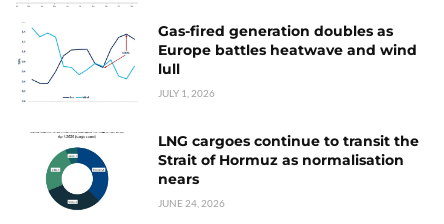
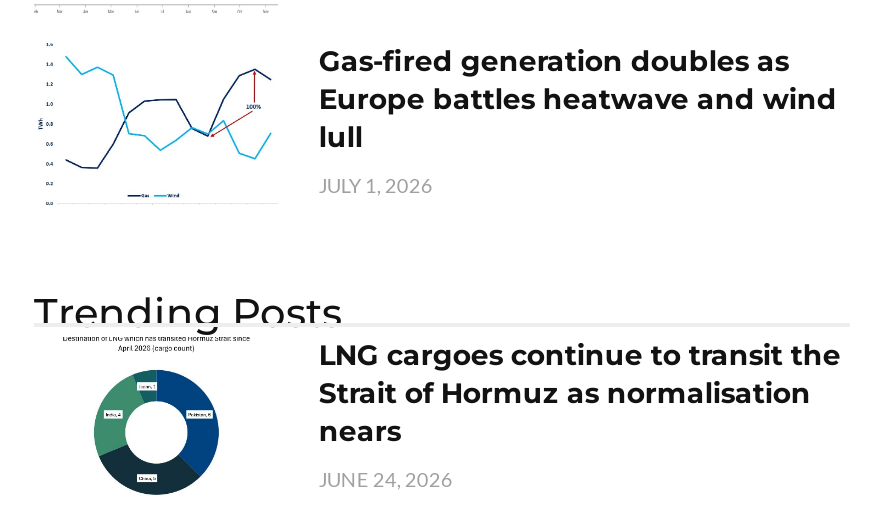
+ Trending Posts
